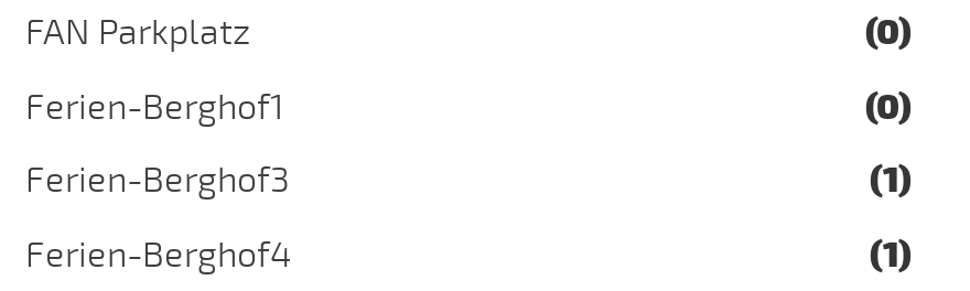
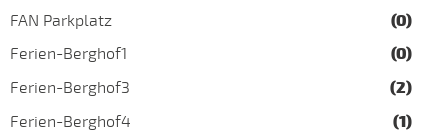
- (1)
+ (2)
